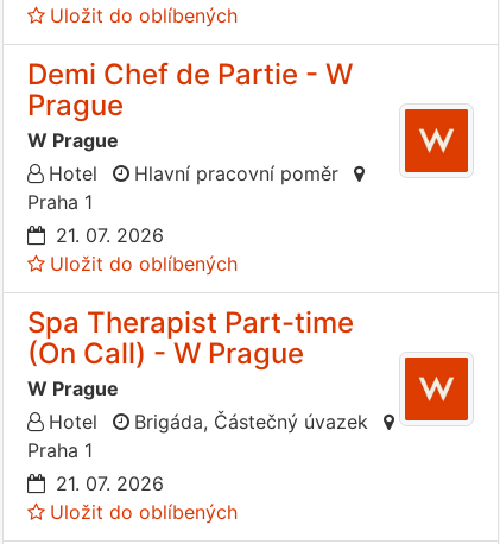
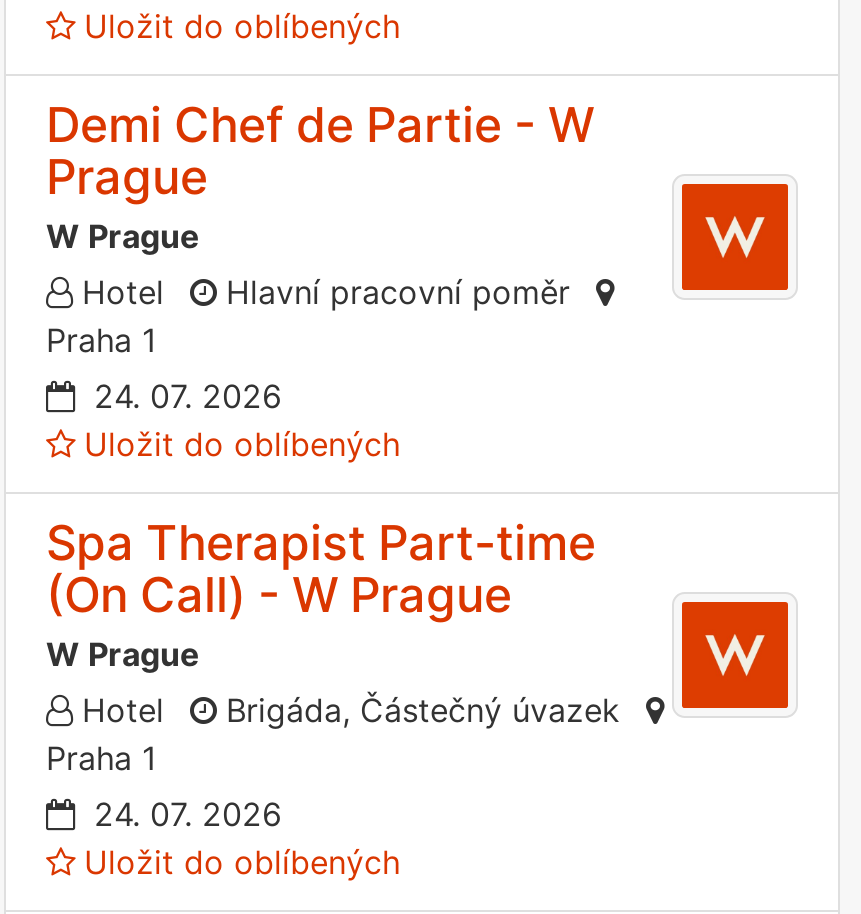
- 21. 07. 2026
+ 24. 07. 2026

- 21. 07. 2026
+ 24. 07. 2026
